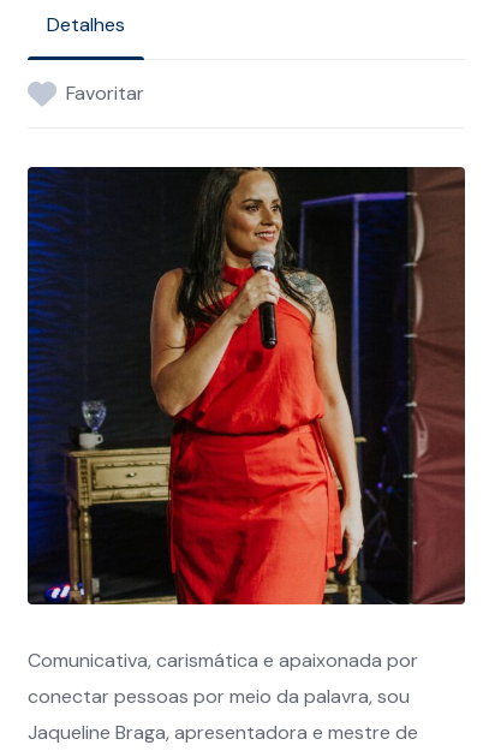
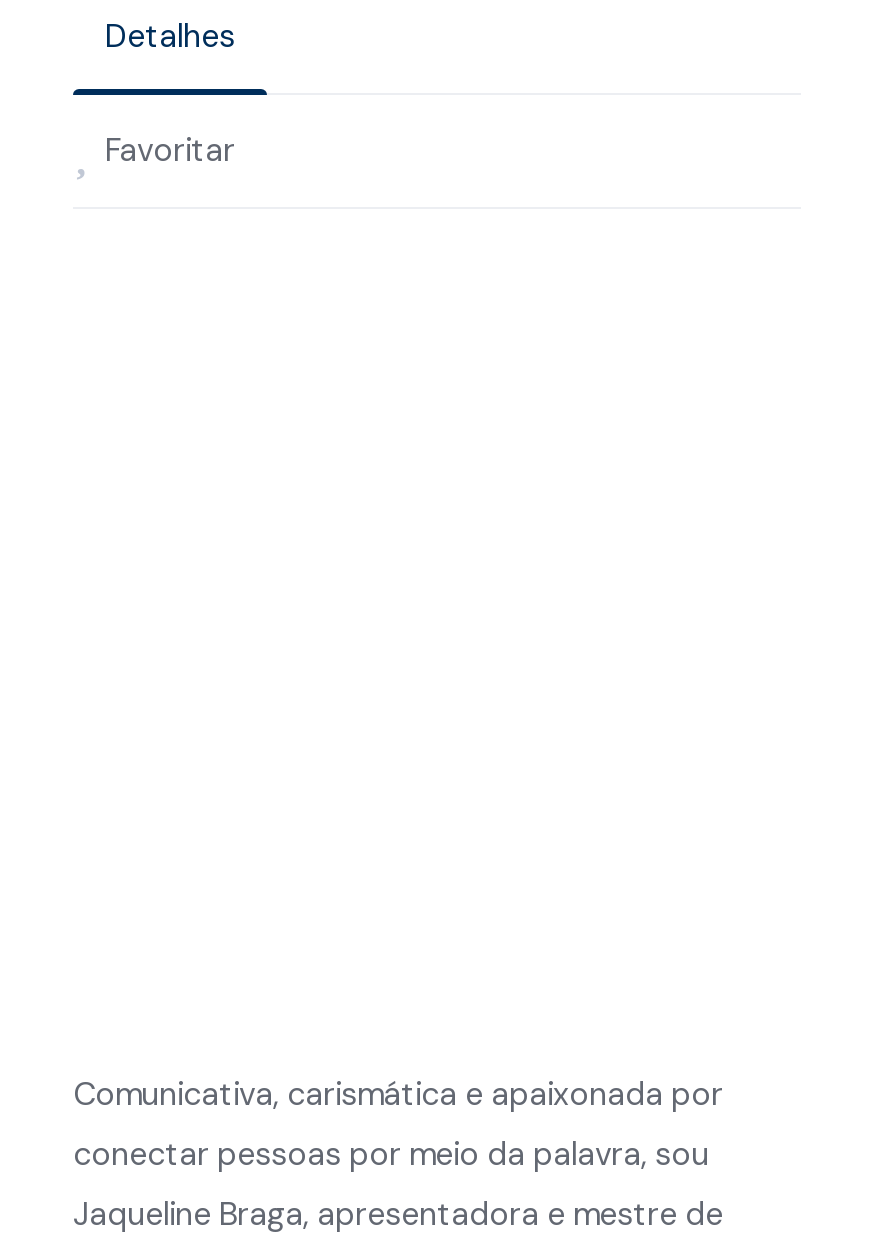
- [image]
